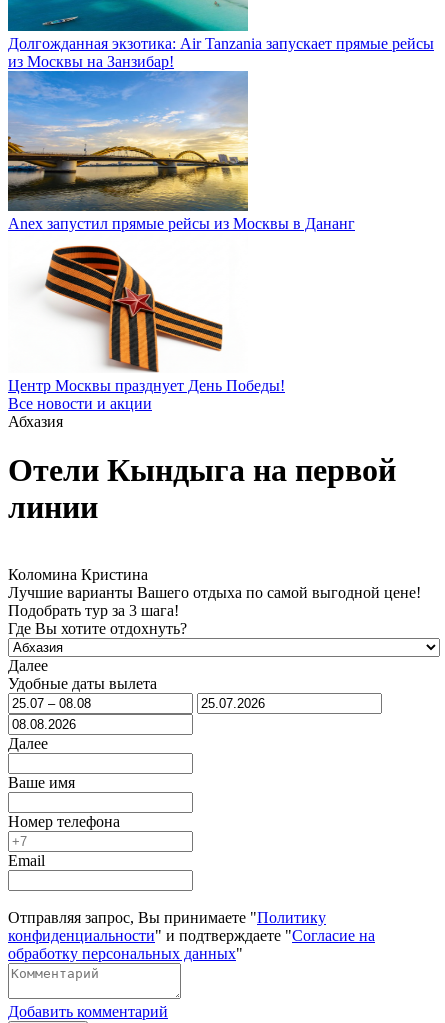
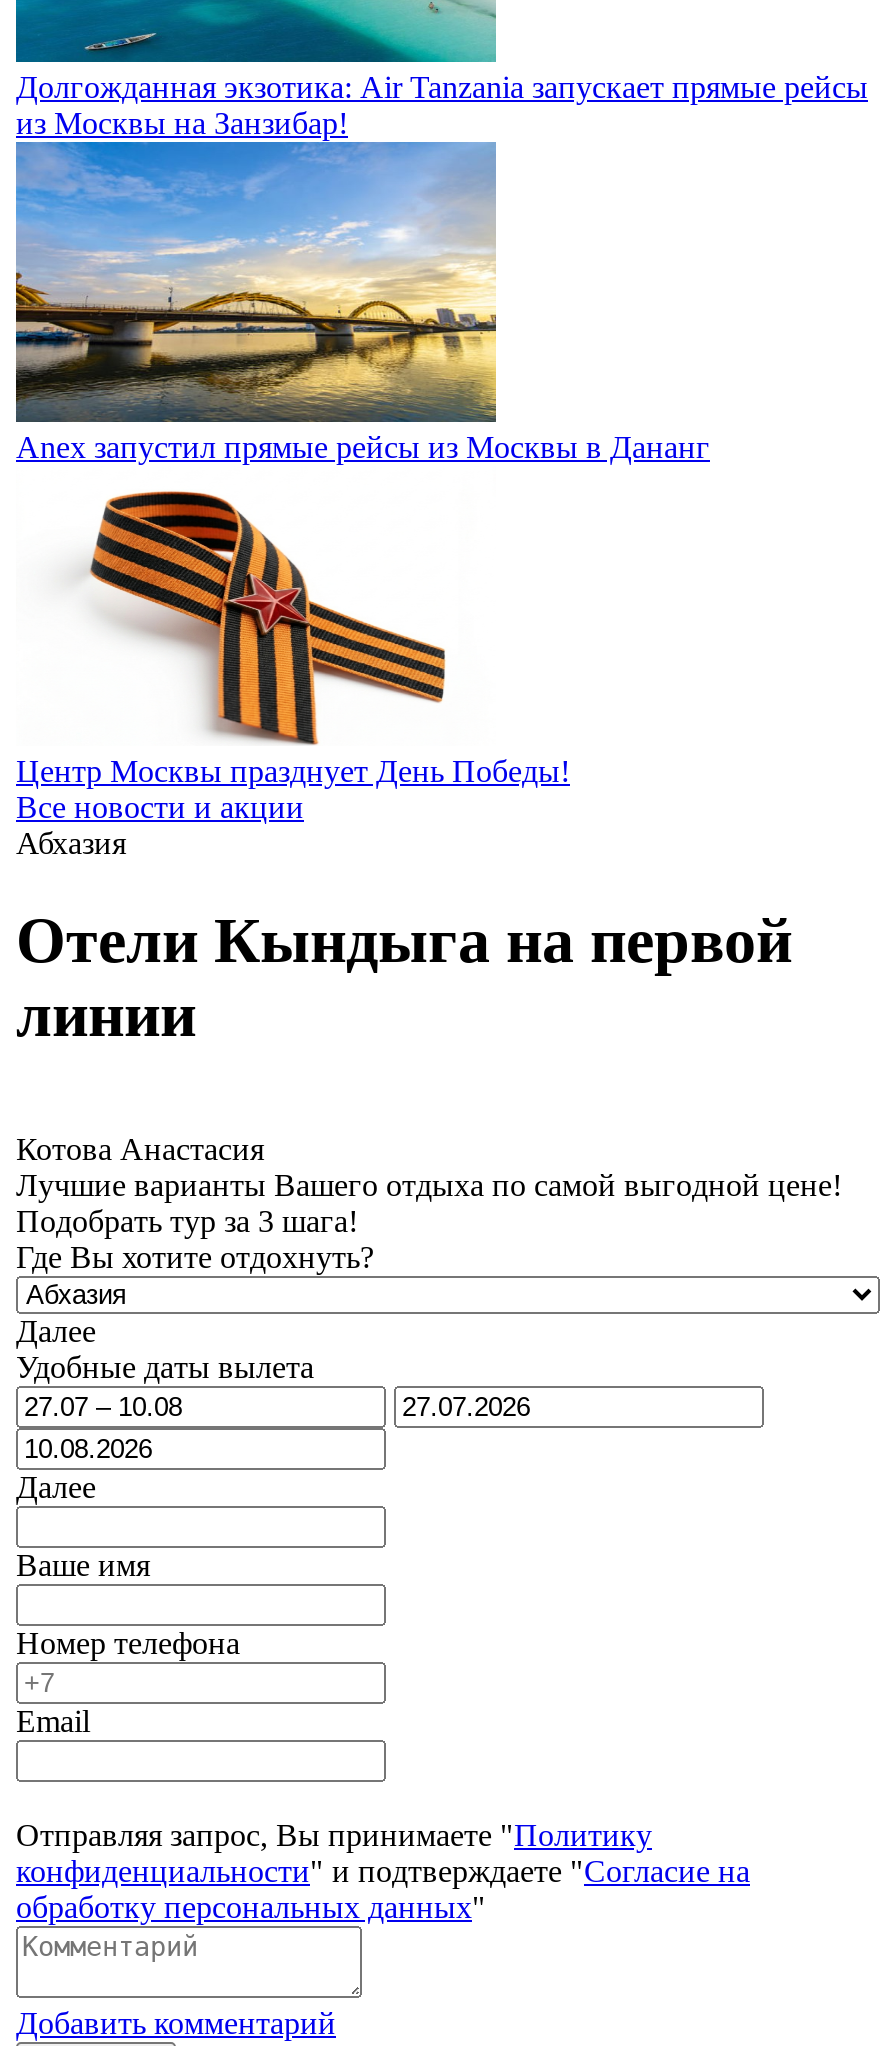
- Коломина Кристина
+ Котова Анастасия
